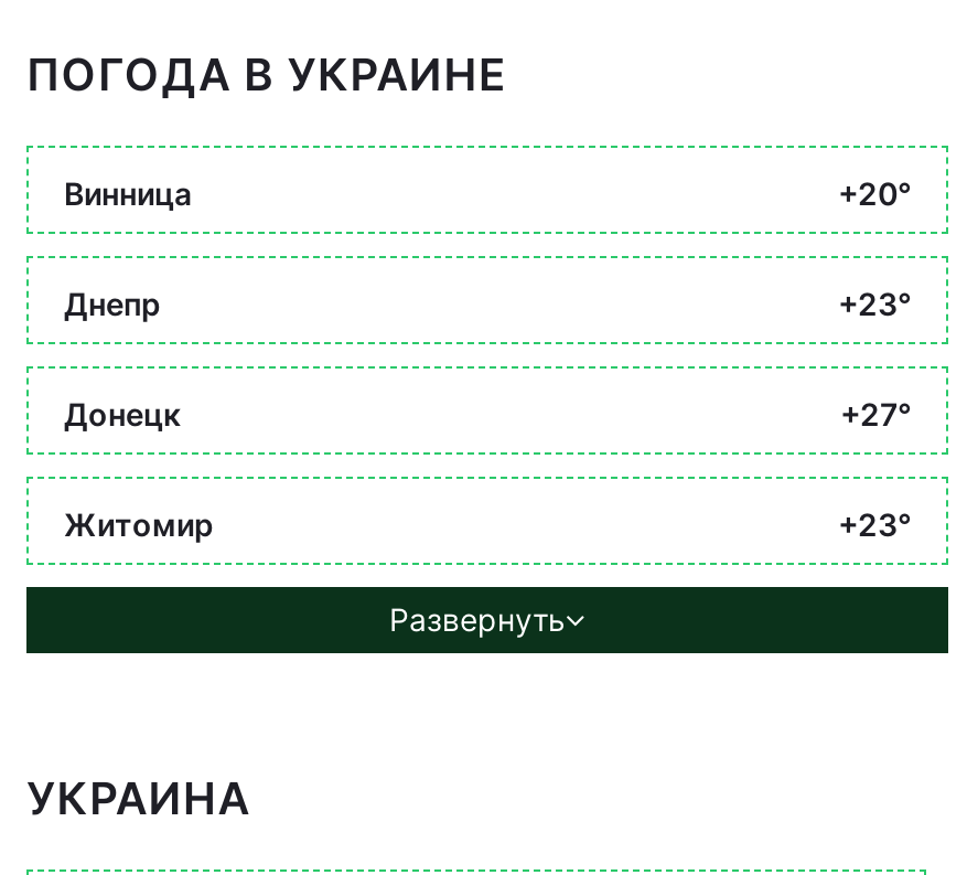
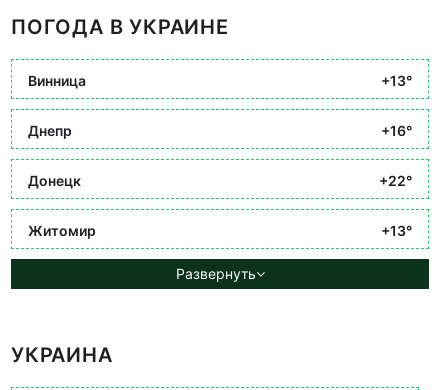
- +20°
+ +13°

- +23°
+ +16°

- +27°
+ +22°

- +23°
+ +13°
